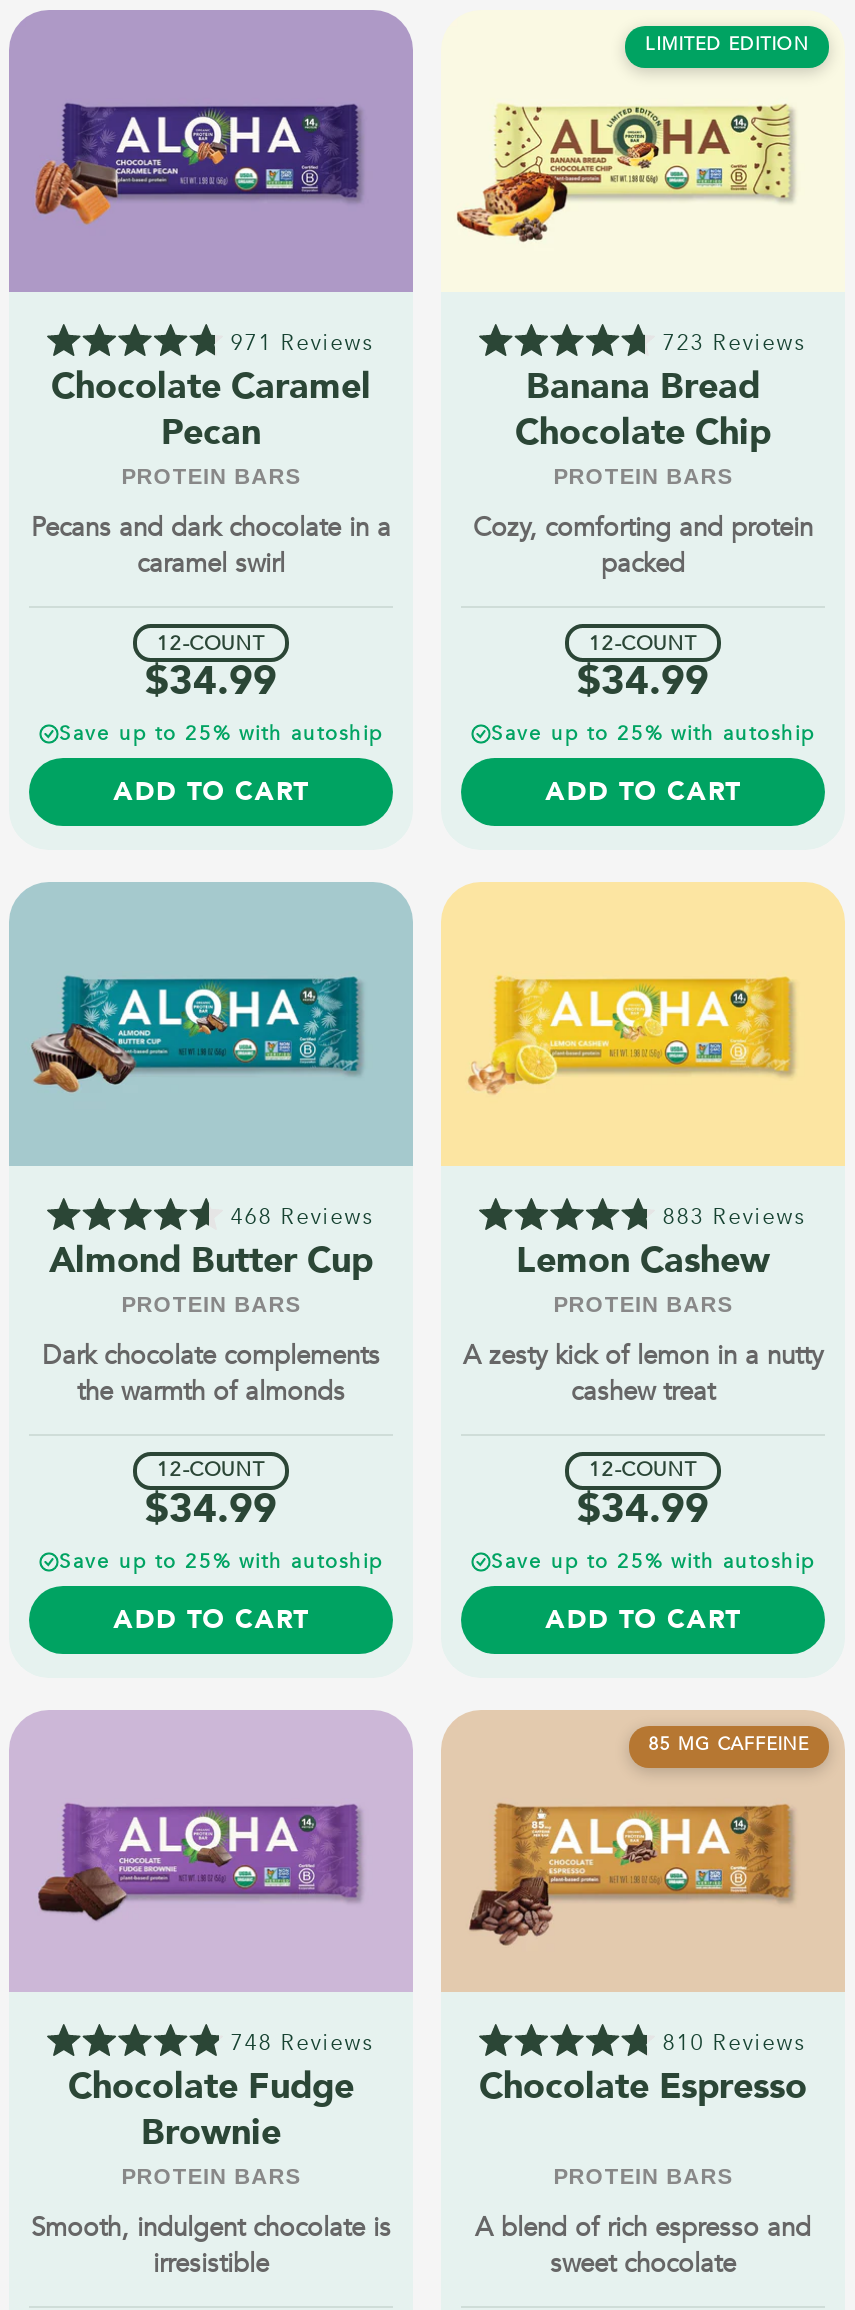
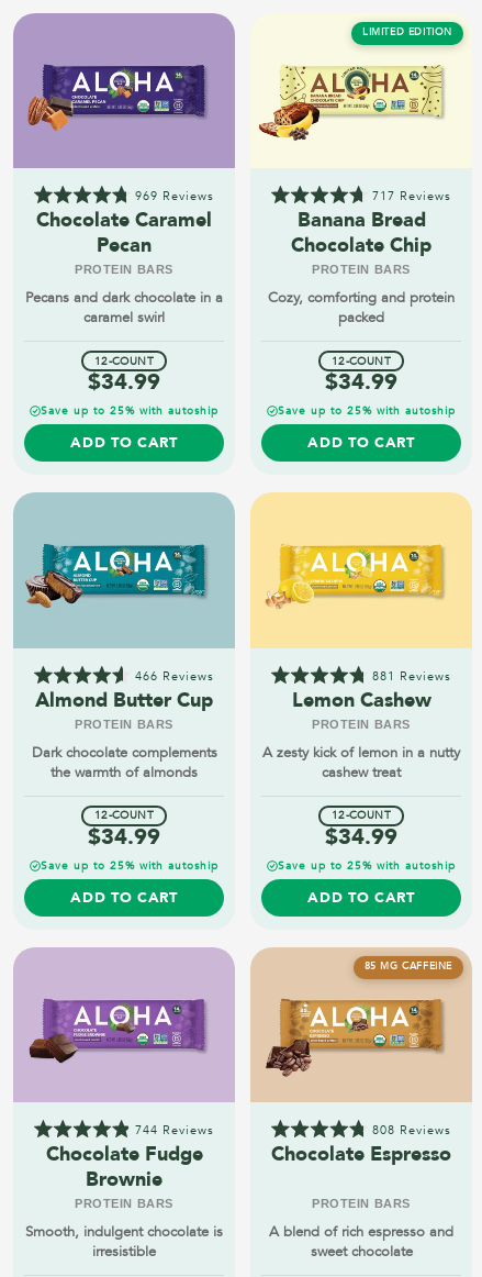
- 971 Reviews
+ 969 Reviews

- 723 Reviews
+ 717 Reviews

- 468 Reviews
+ 466 Reviews

- 883 Reviews
+ 881 Reviews

- 748 Reviews
+ 744 Reviews

- 810 Reviews
+ 808 Reviews
